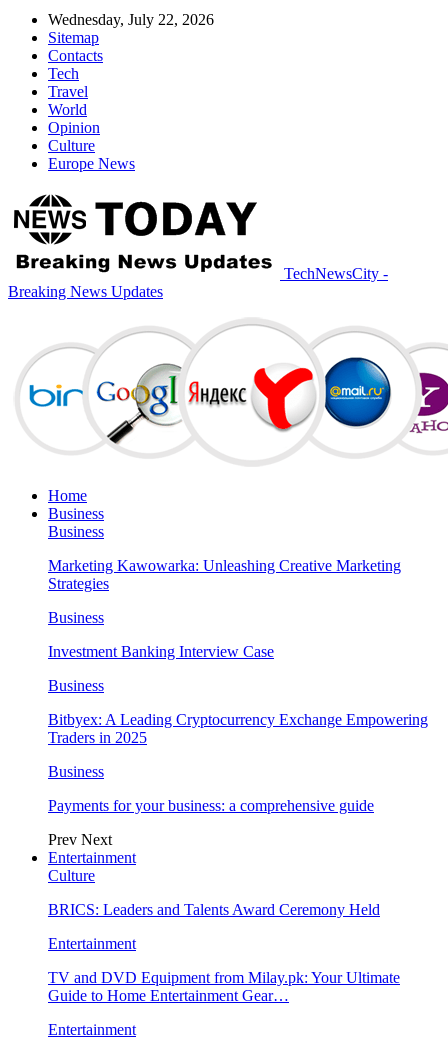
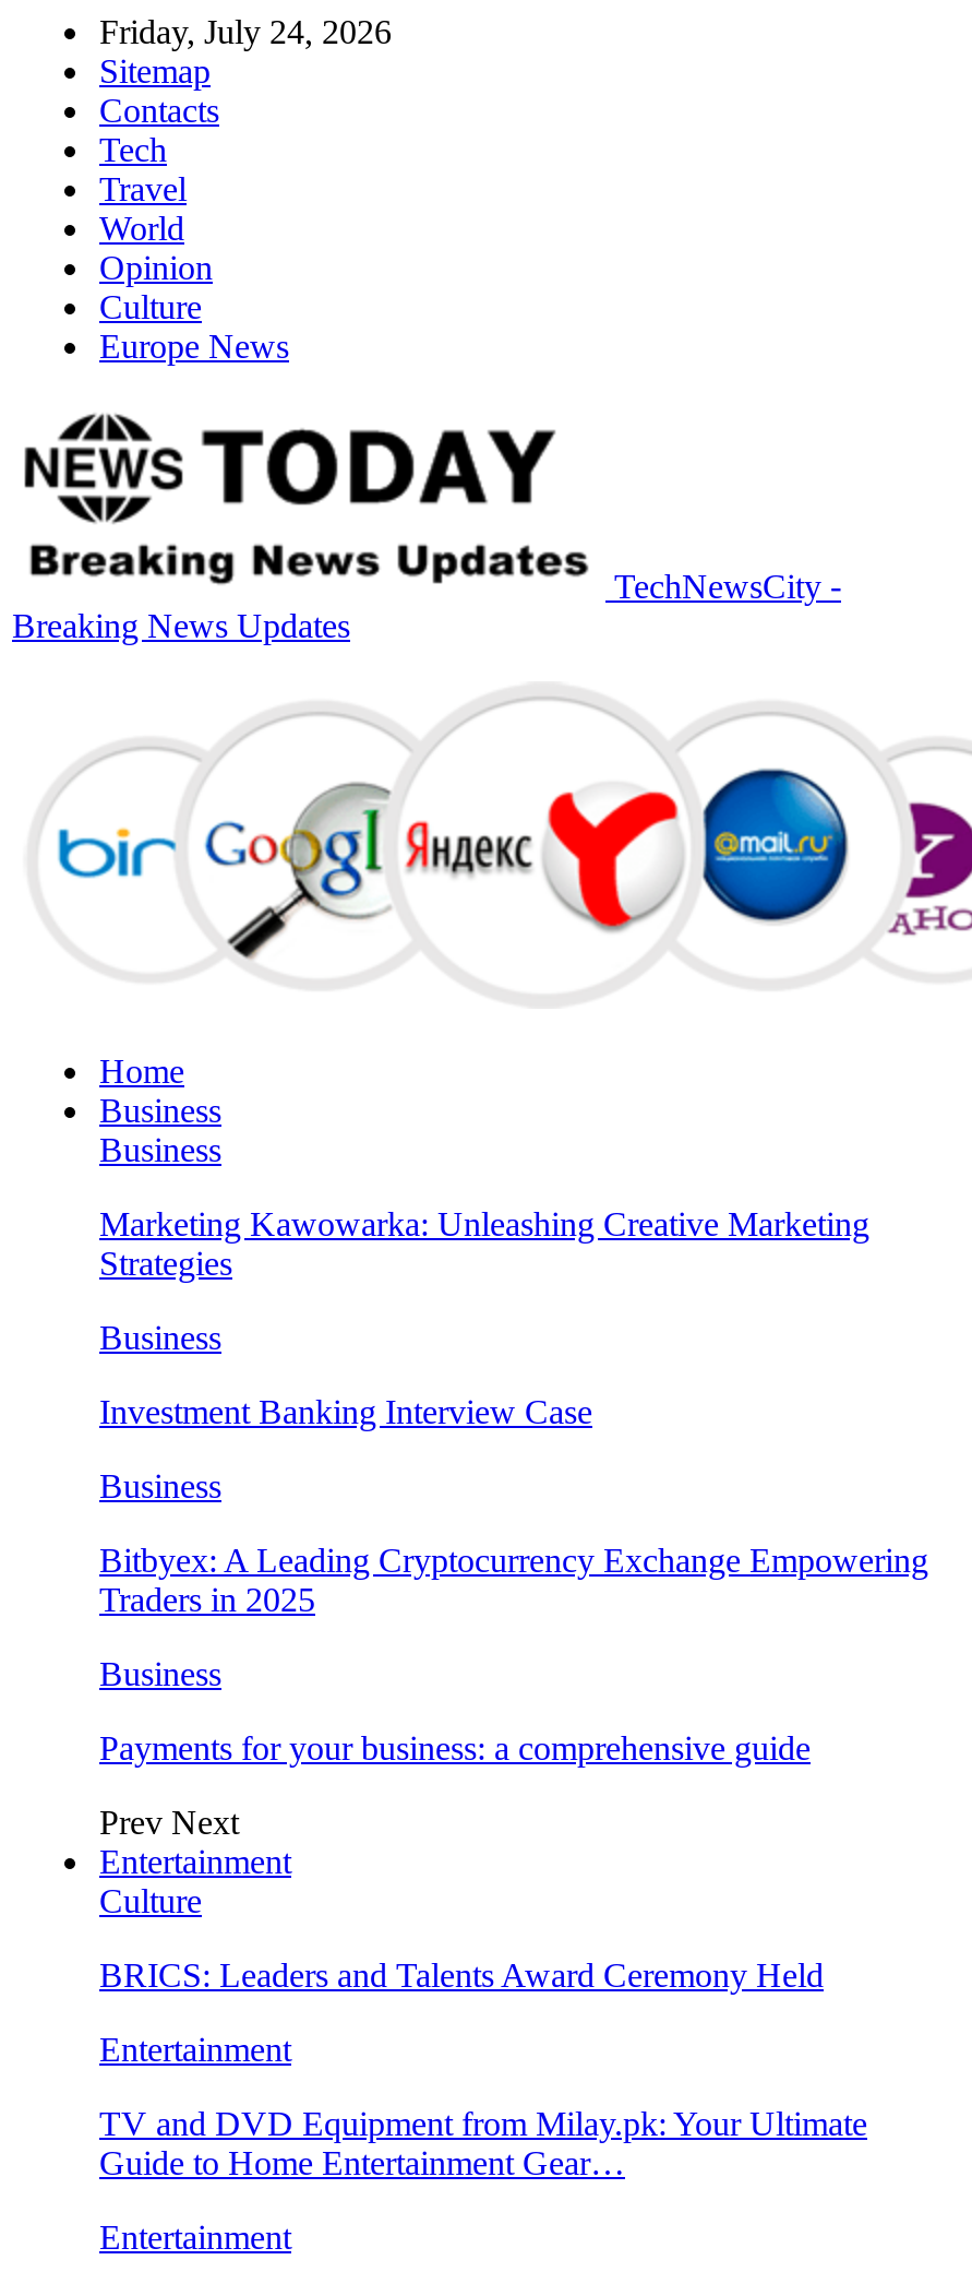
- Wednesday, July 22, 2026
+ Friday, July 24, 2026
